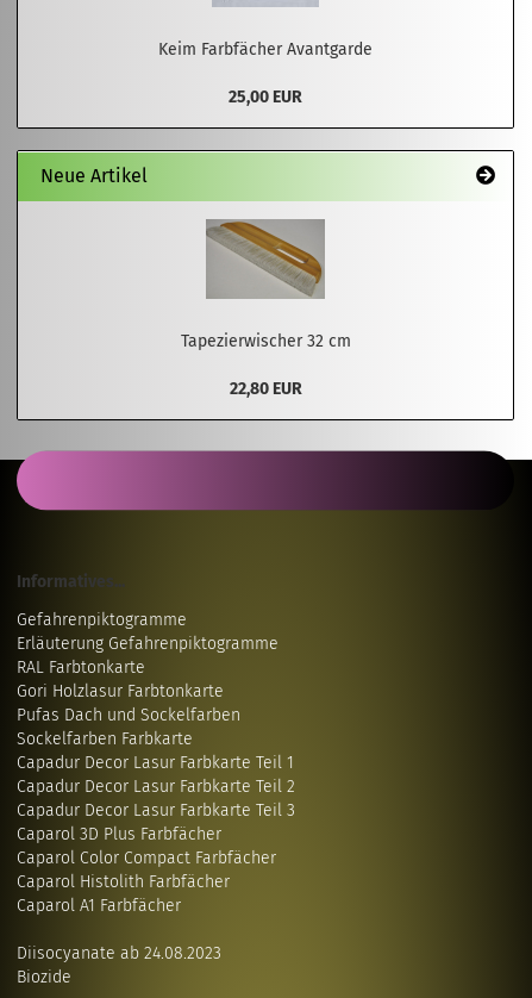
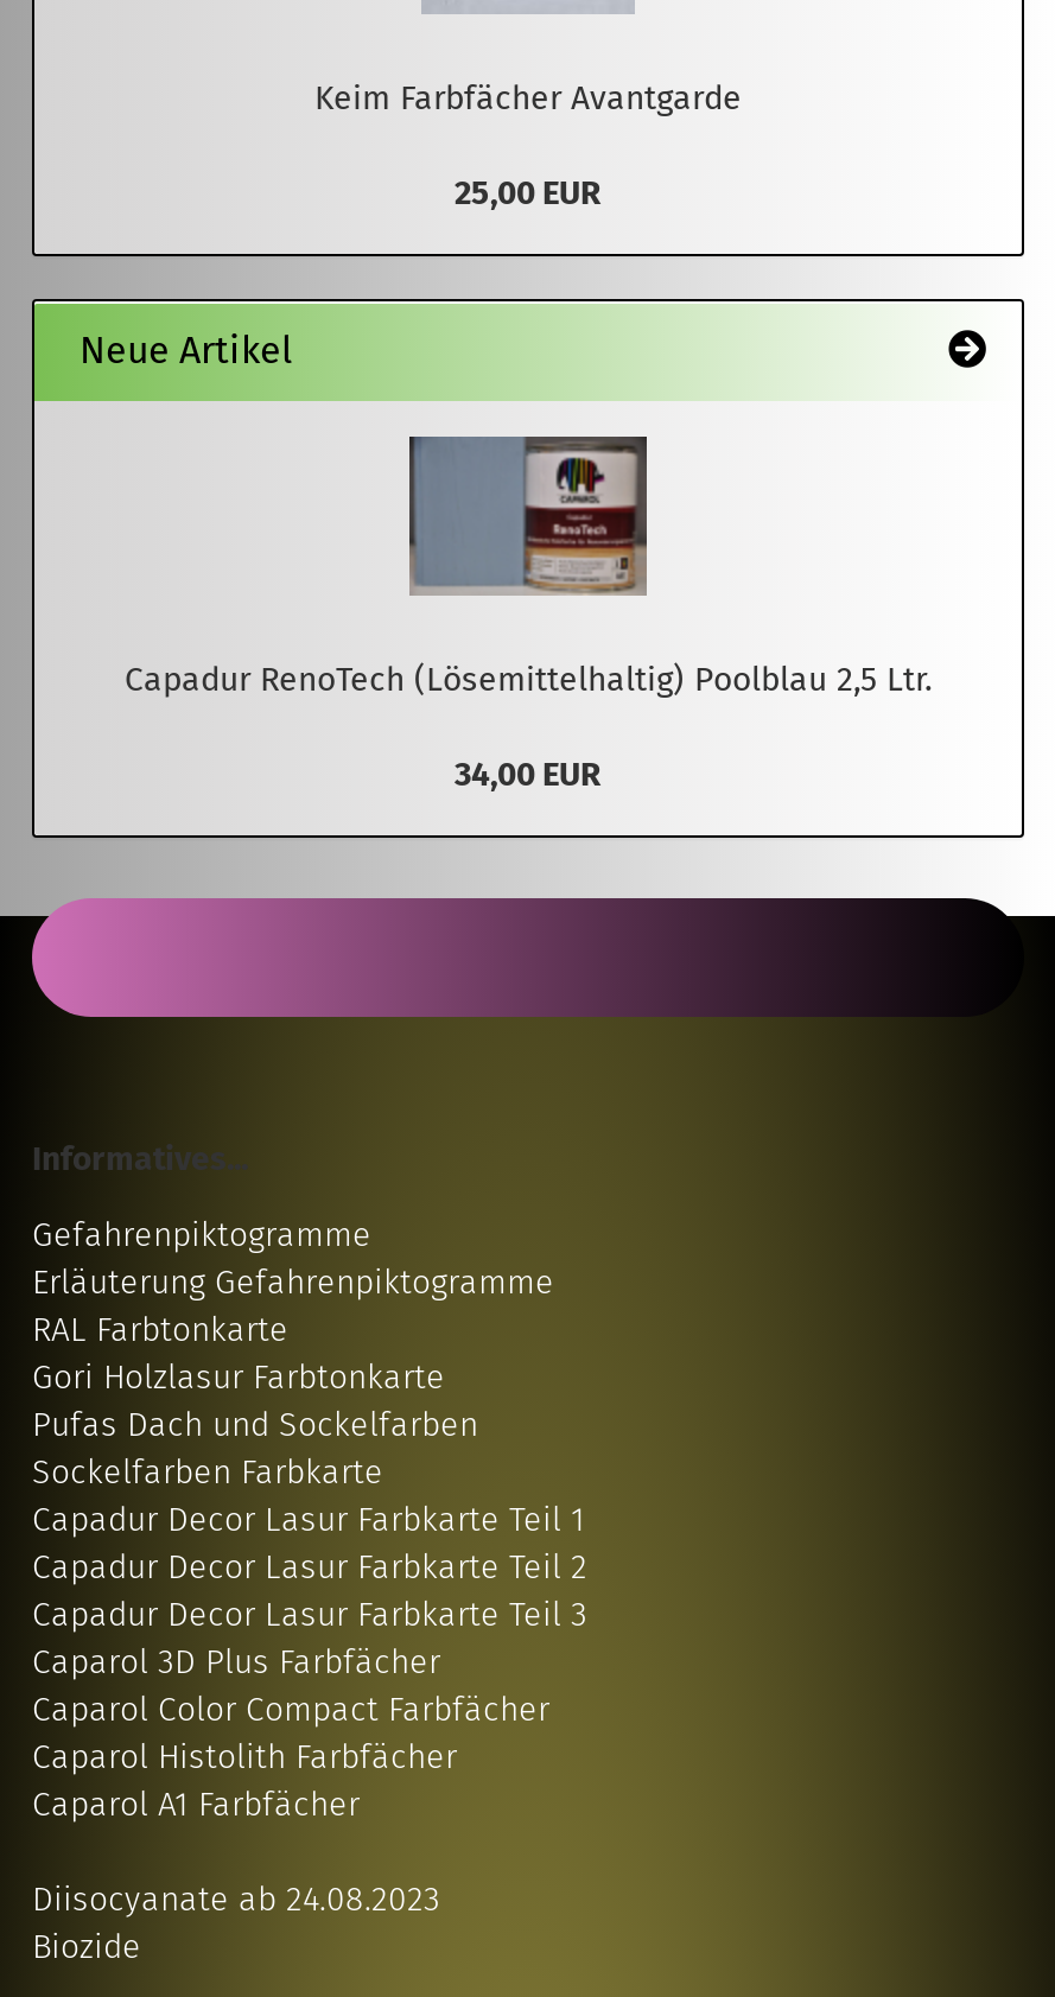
- [image]
- Tapezierwischer 32 cm
+ [image]
+ Capadur RenoTech (Lösemittelhaltig) Poolblau 2,5 Ltr.

- 22,80 EUR
+ 34,00 EUR
